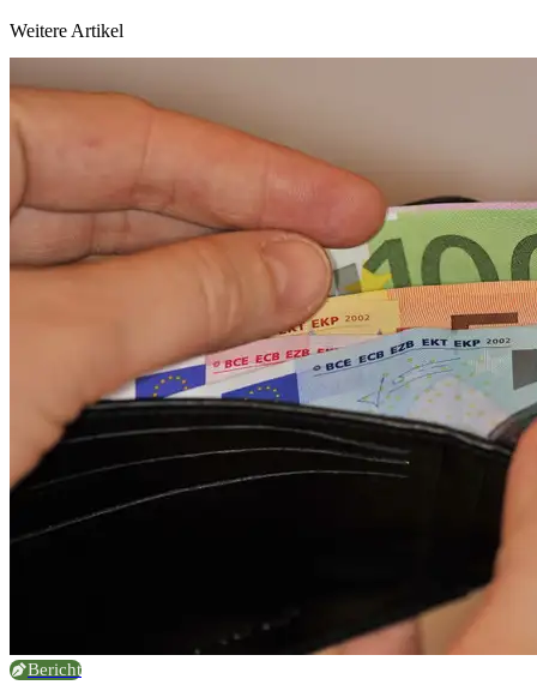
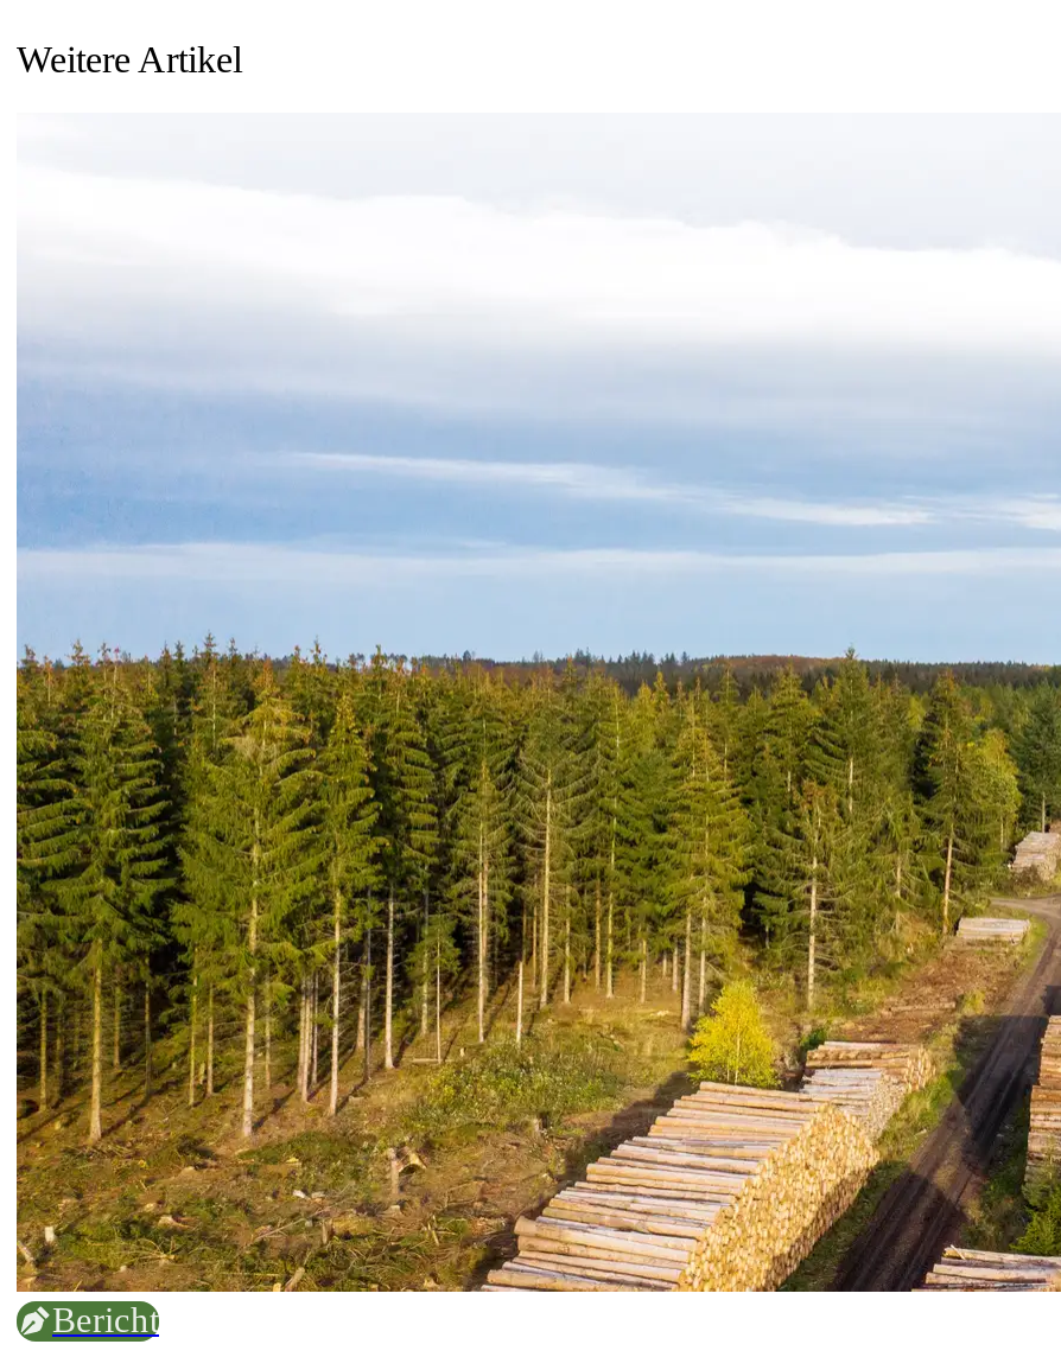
- [image]
+ [image]
